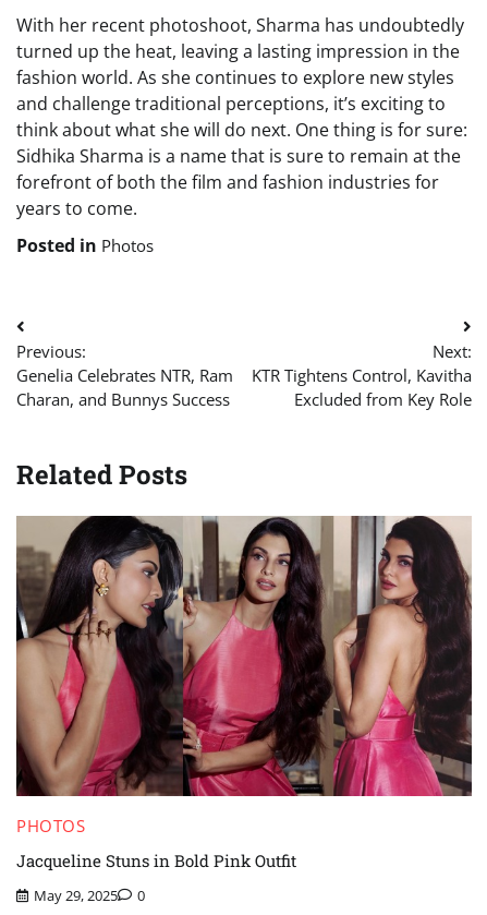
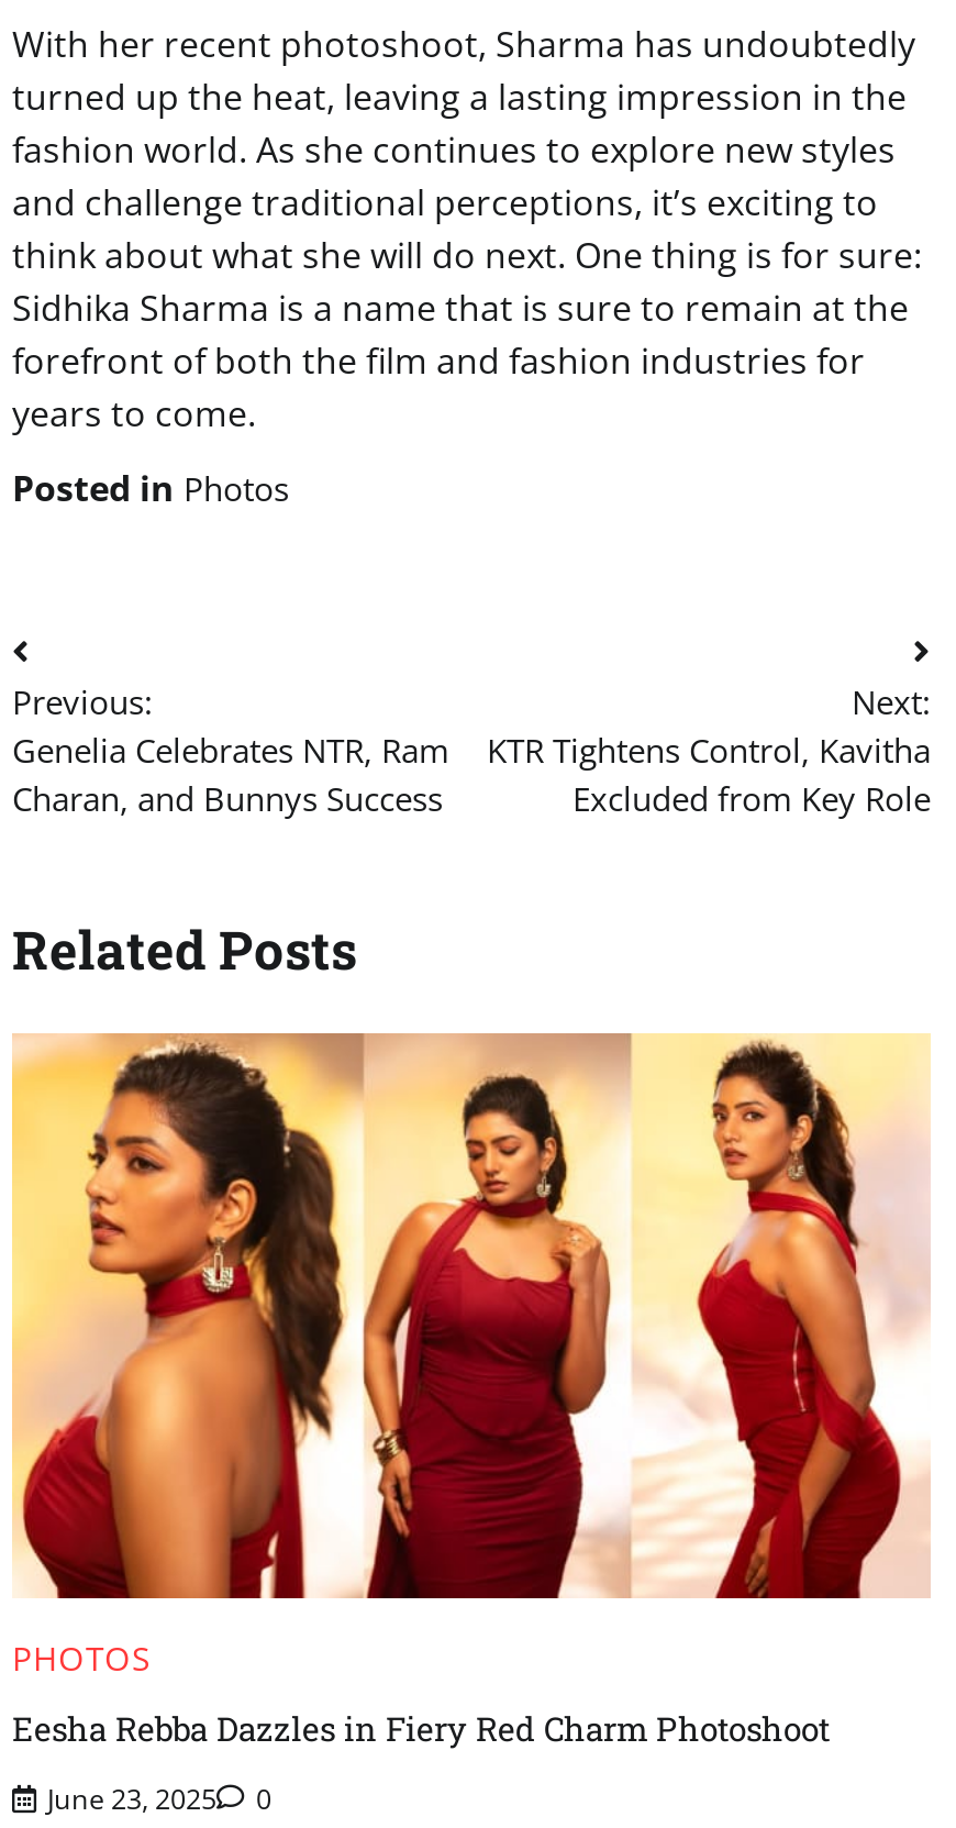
- [image]
+ [image]

- Jacqueline Stuns in Bold Pink Outfit
+ Eesha Rebba Dazzles in Fiery Red Charm Photoshoot

- May 29, 2025 0
+ June 23, 2025 0
